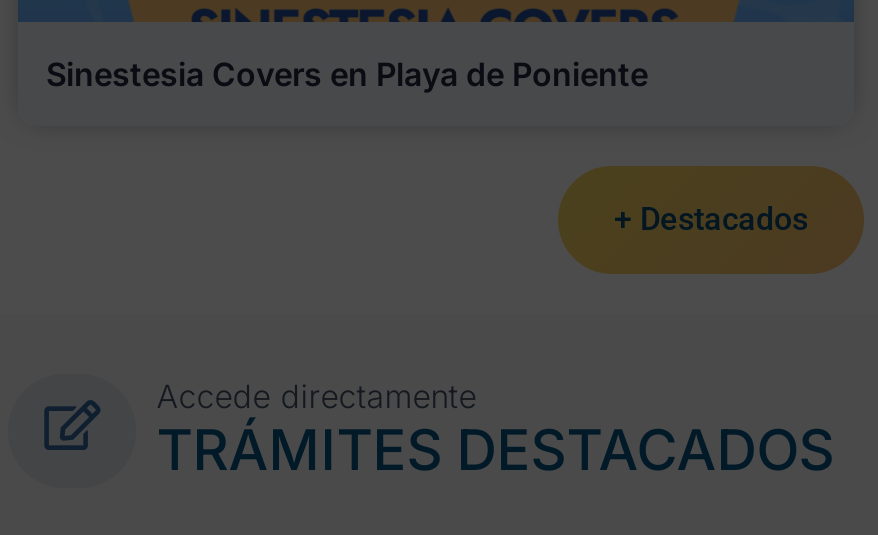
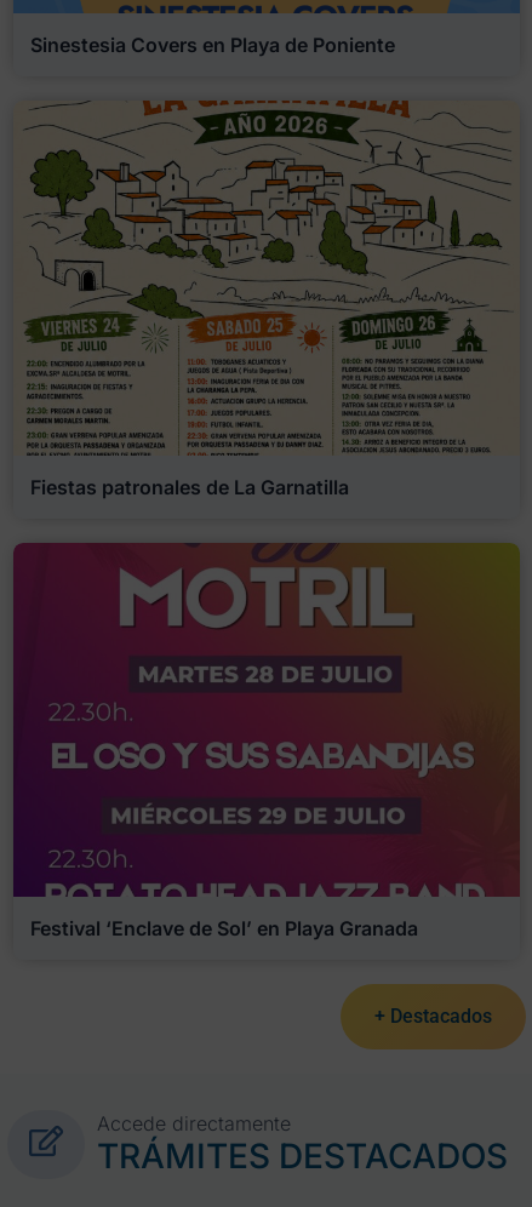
+ [image]
+ Festival ‘Enclave de Sol’ en Playa Granada

+ [image]
+ Fiestas patronales de La Garnatilla
